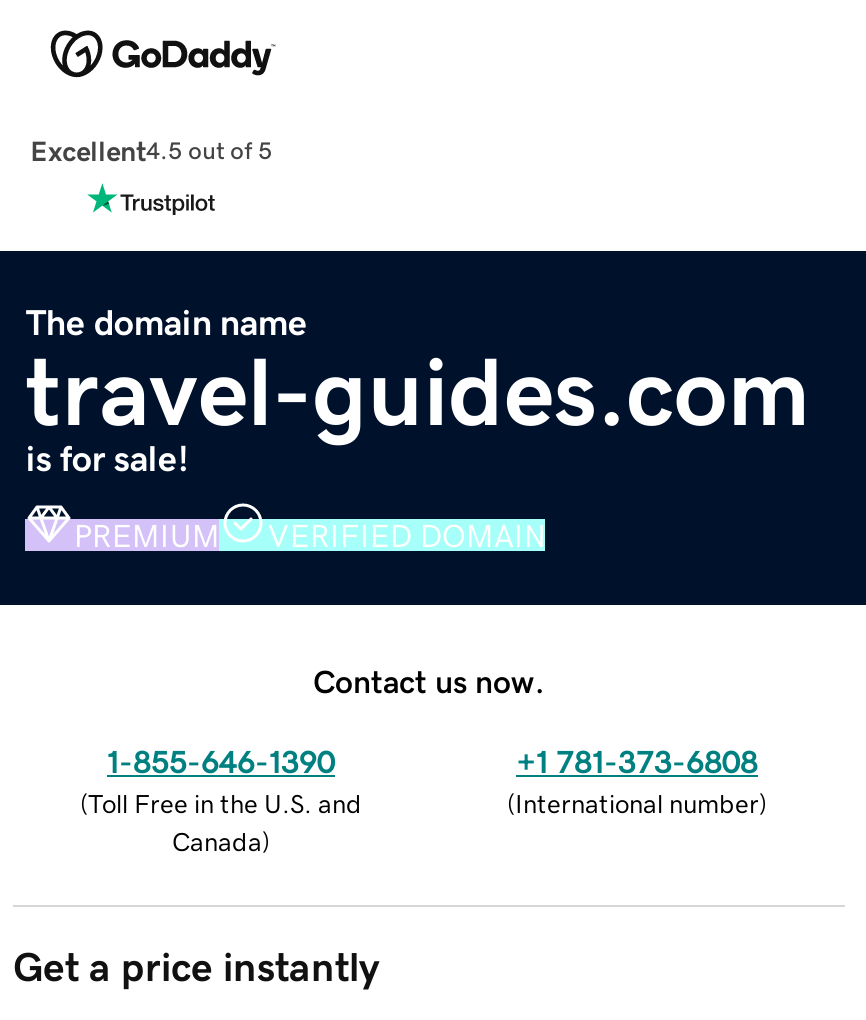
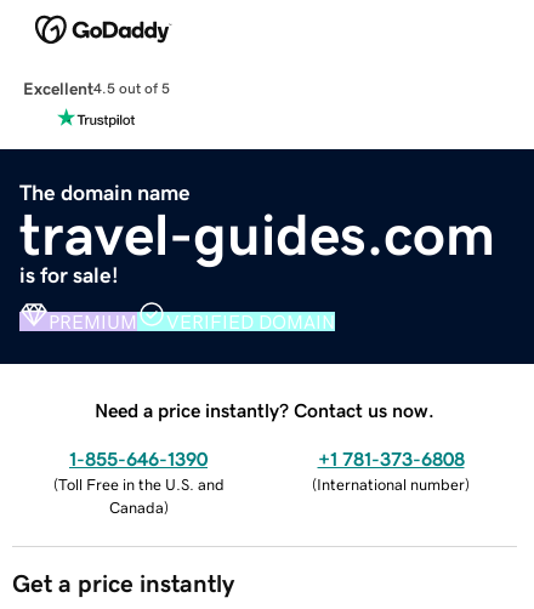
- Contact us now.
+ Need a price instantly? Contact us now.
